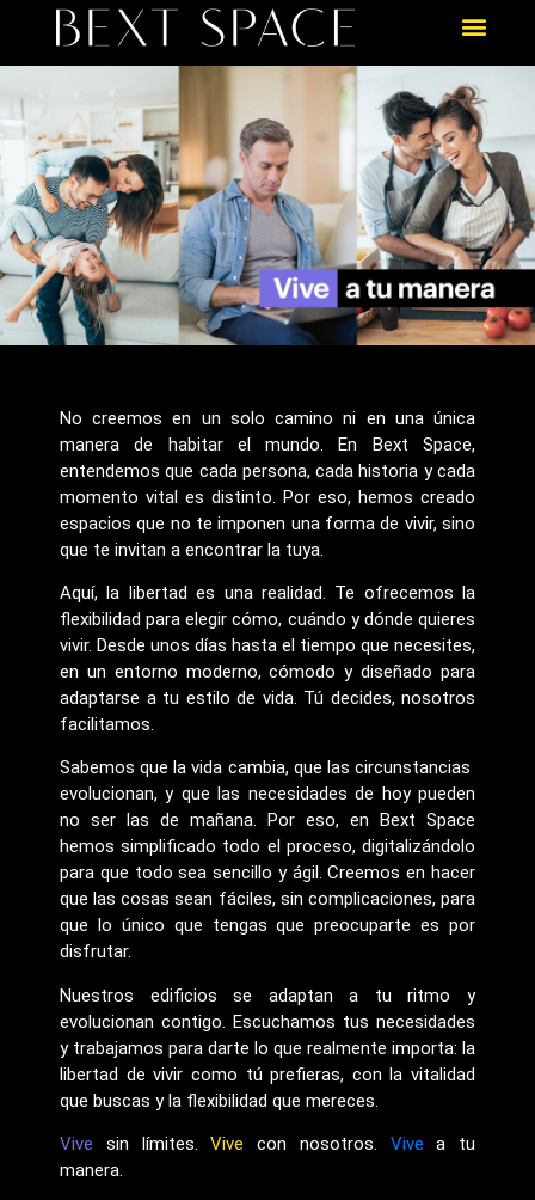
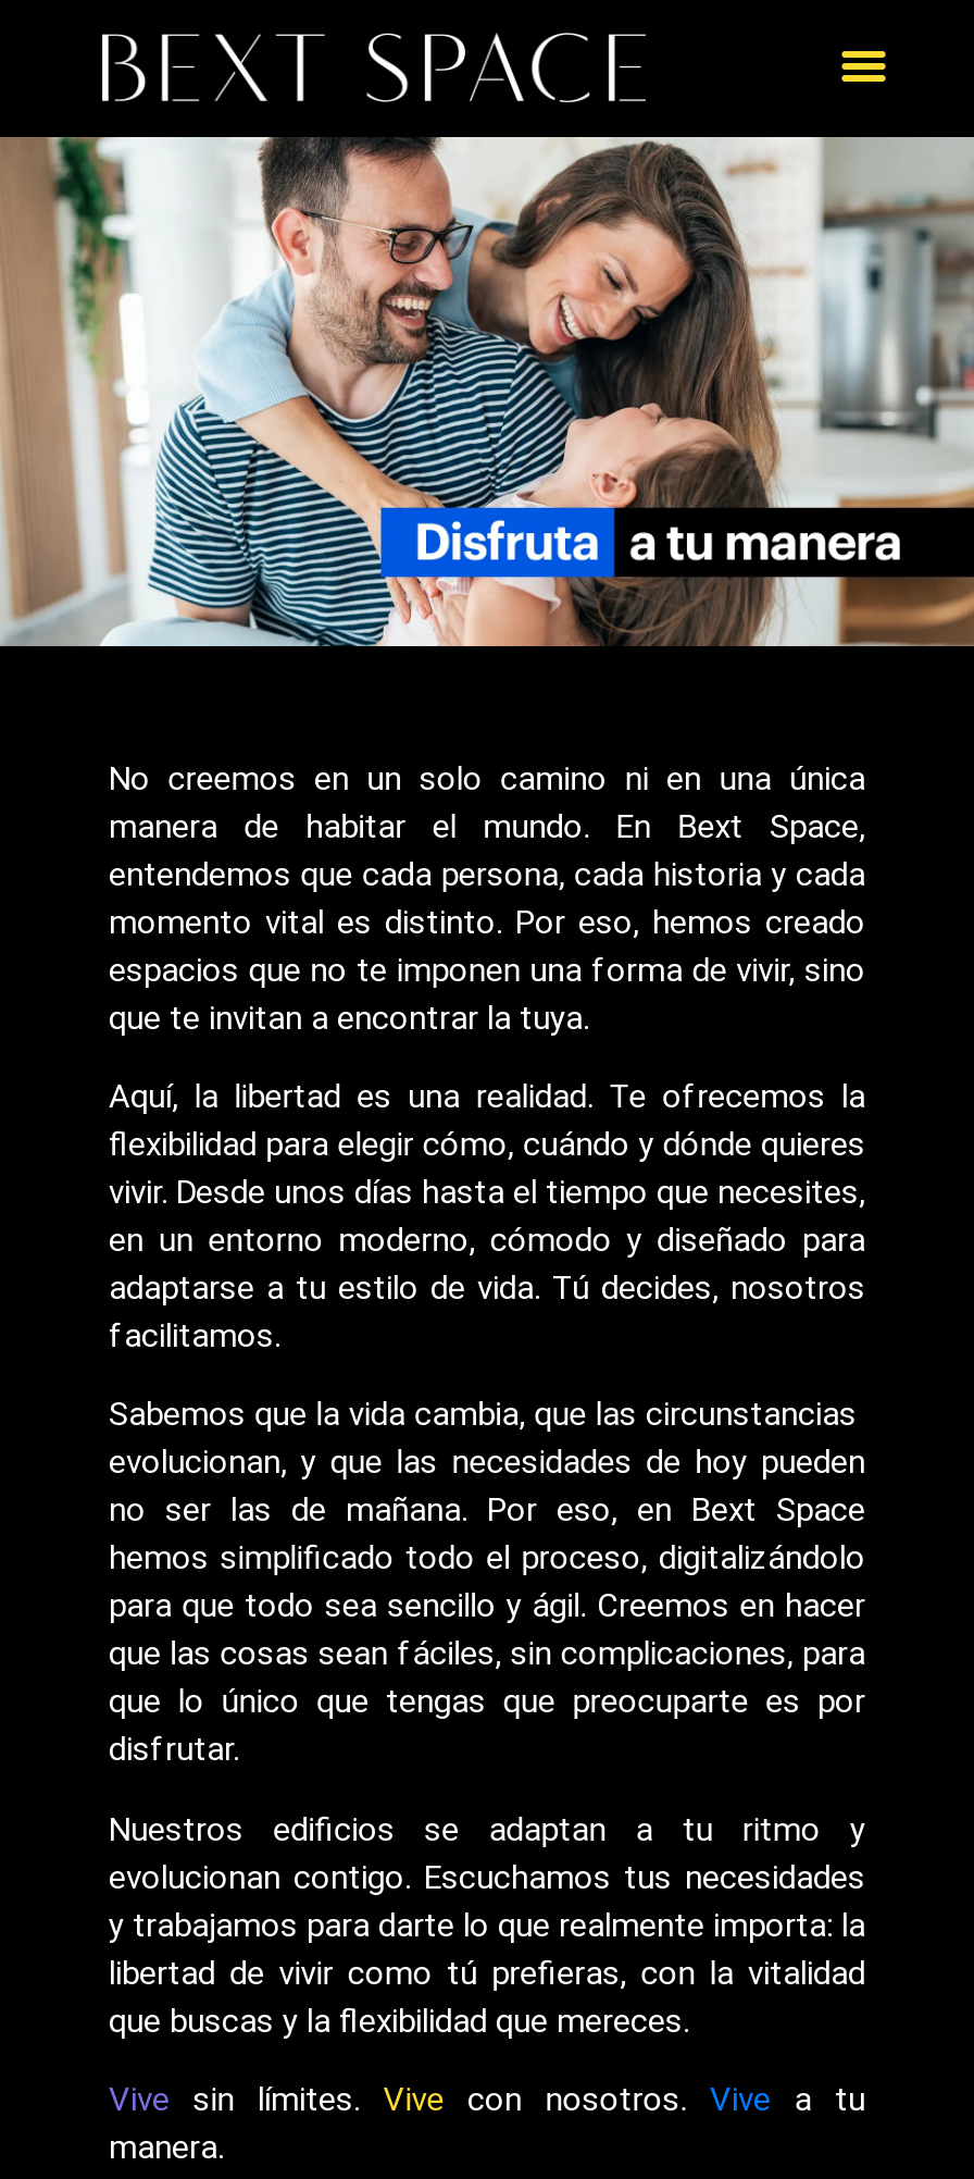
- [image]
+ [image]
